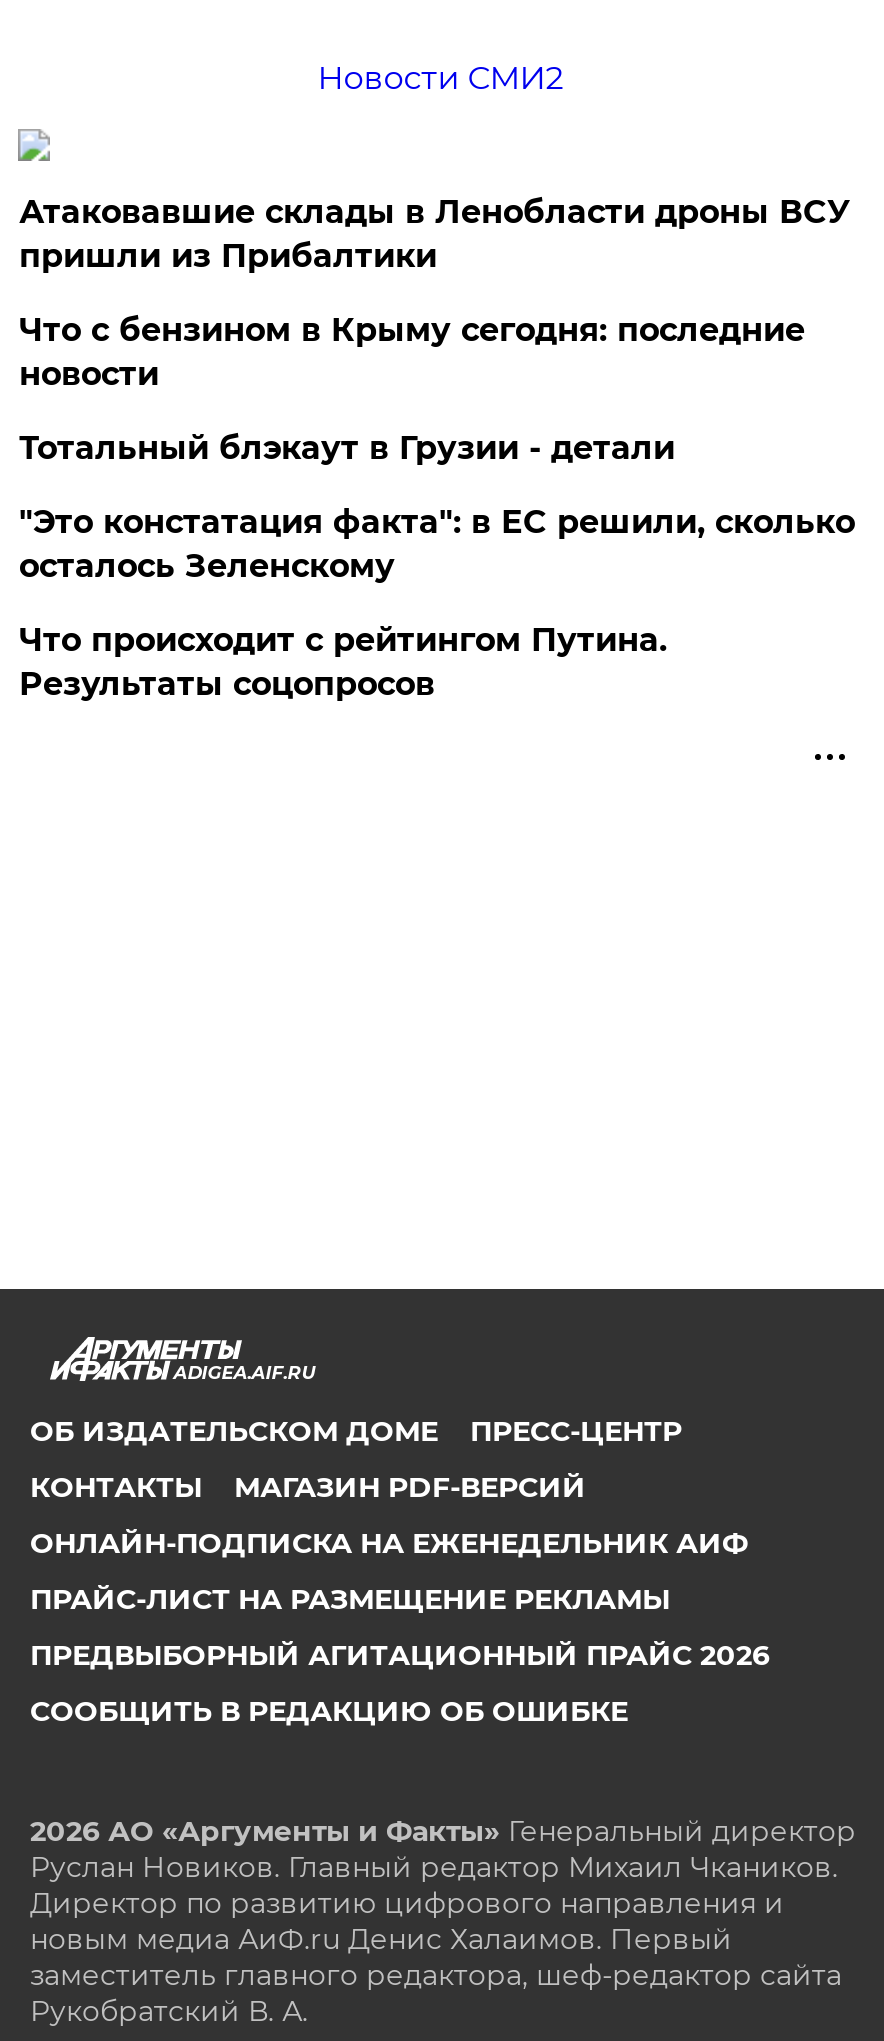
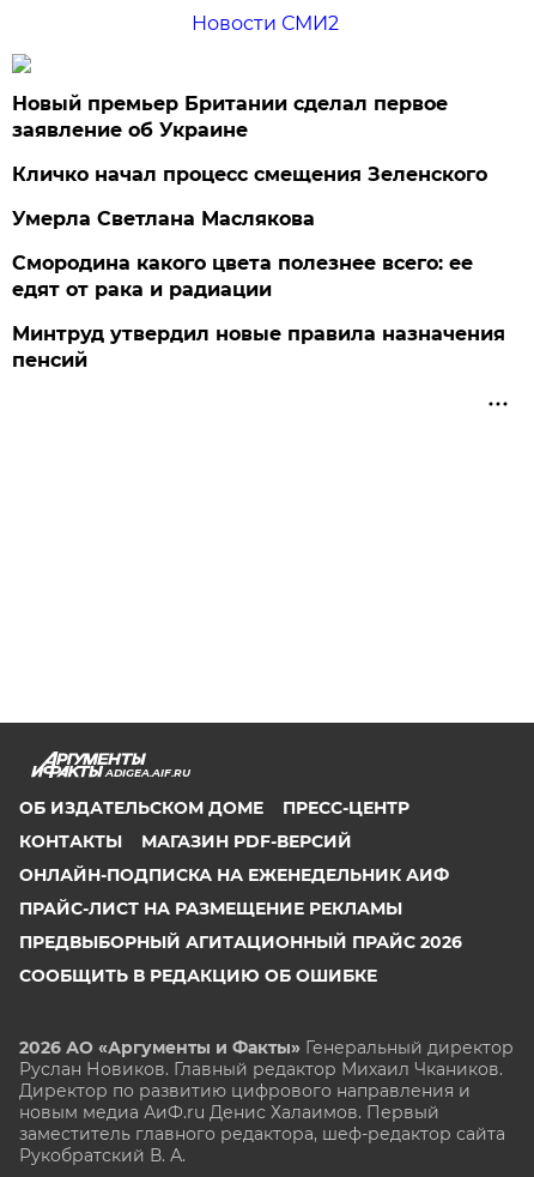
- Атаковавшие склады в Ленобласти дроны ВСУ
- пришли из Прибалтики
+ Новый премьер Британии сделал первое
+ заявление об Украине

- Что с бензином в Крыму сегодня: последние
- новости
+ Кличко начал процесс смещения Зеленского

- Тотальный блэкаут в Грузии - детали
+ Умерла Светлана Маслякова

- "Это констатация факта": в ЕС решили, сколько
- осталось Зеленскому
+ Смородина какого цвета полезнее всего: ее
+ едят от рака и радиации

- Что происходит с рейтингом Путина.
- Результаты соцопросов
+ Минтруд утвердил новые правила назначения
+ пенсий
